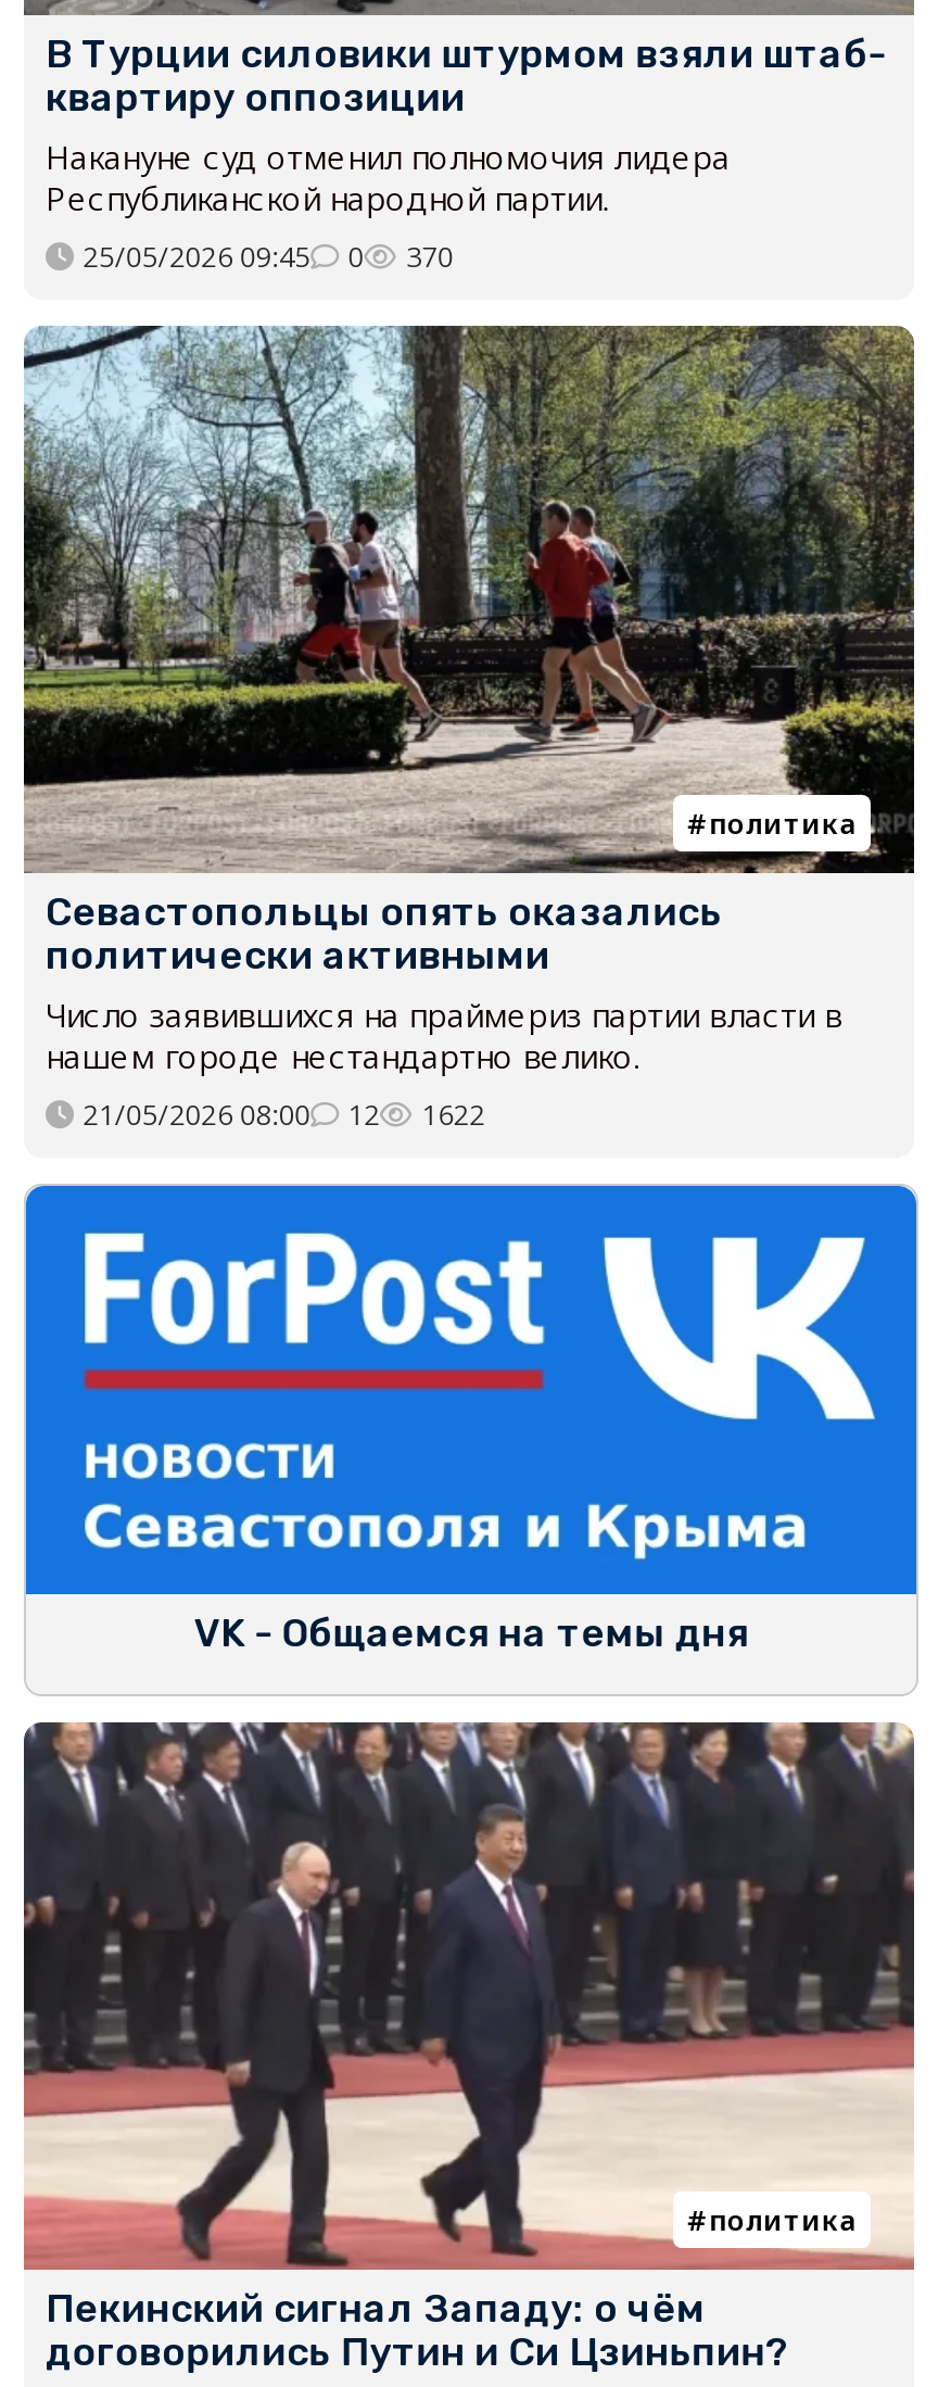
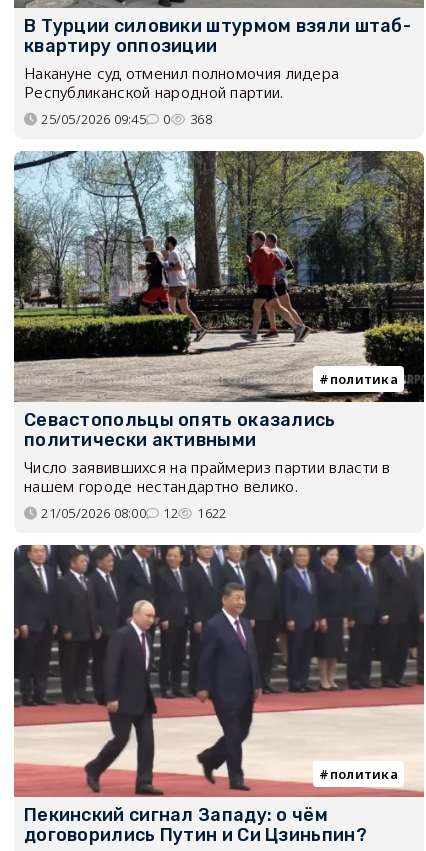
- 25/05/2026 09:45 0 370
+ 25/05/2026 09:45 0 368

- [image]
- VK - Общаемся на темы дня
